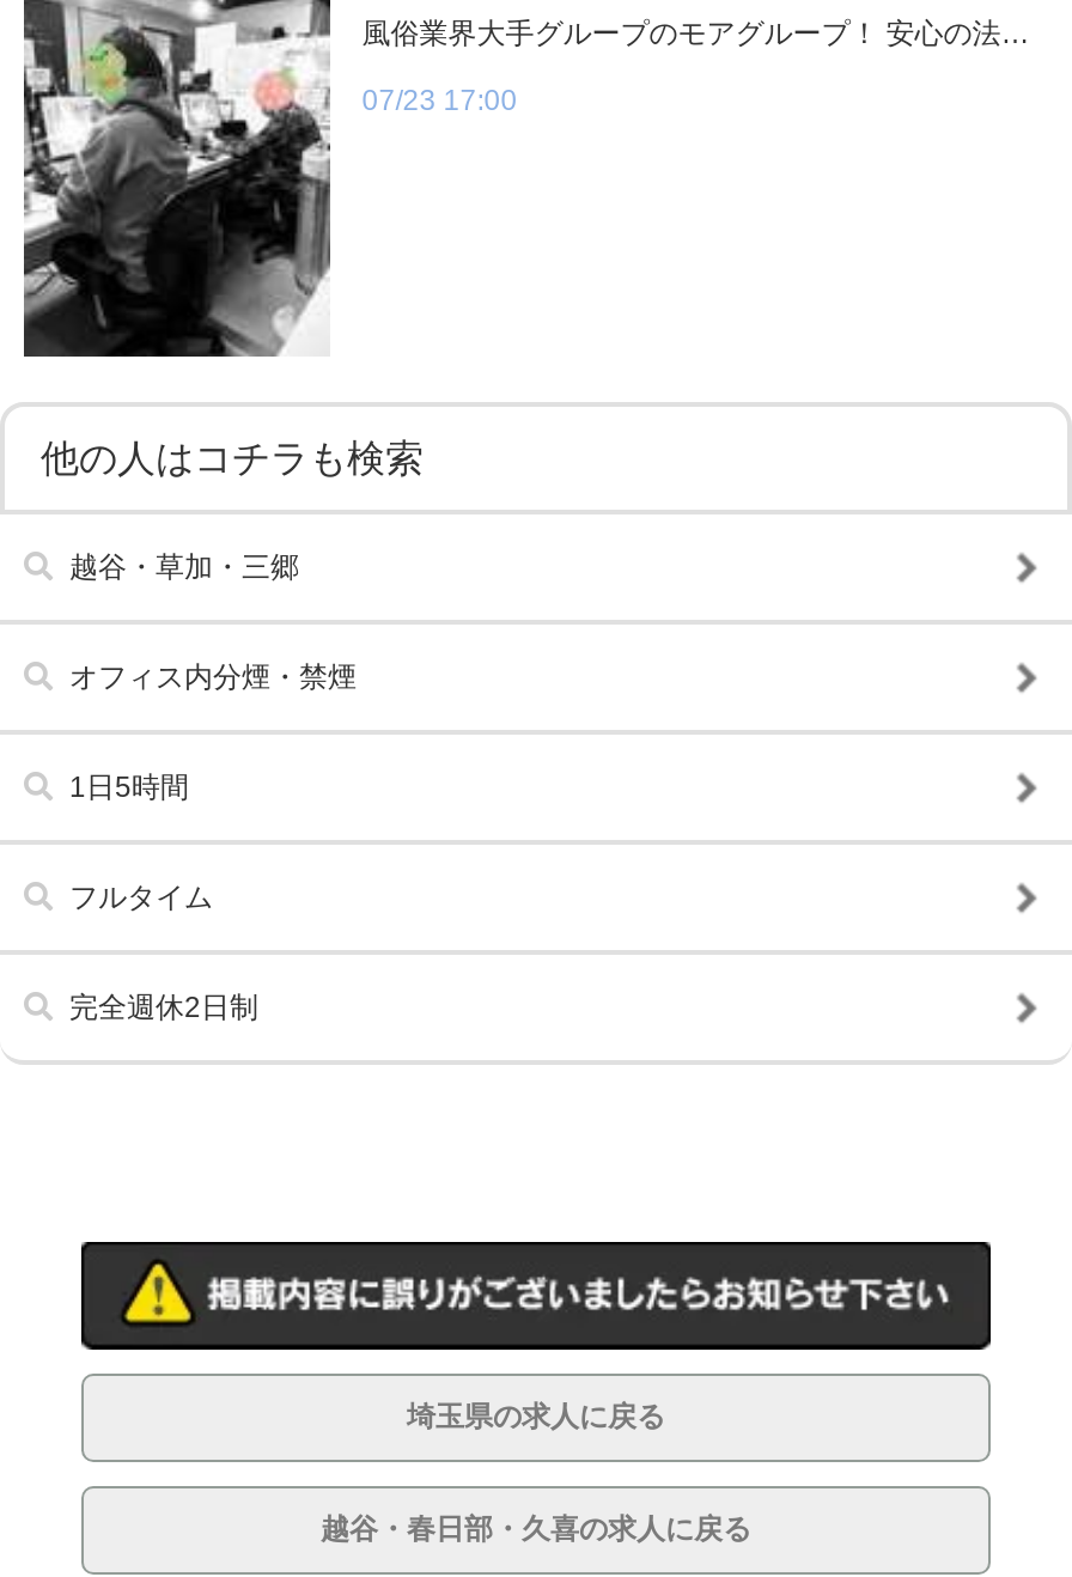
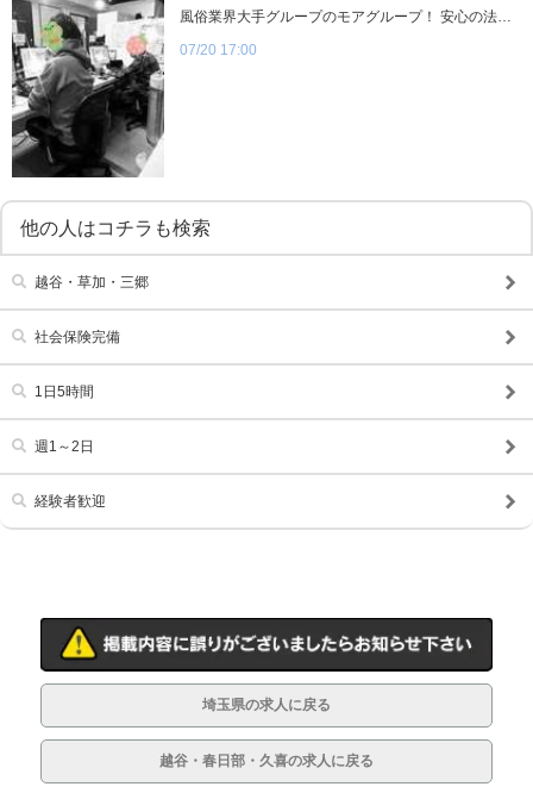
- 07/23 17:00
+ 07/20 17:00

- オフィス内分煙・禁煙
+ 社会保険完備

- フルタイム
+ 週1～2日

- 完全週休2日制
+ 経験者歓迎
